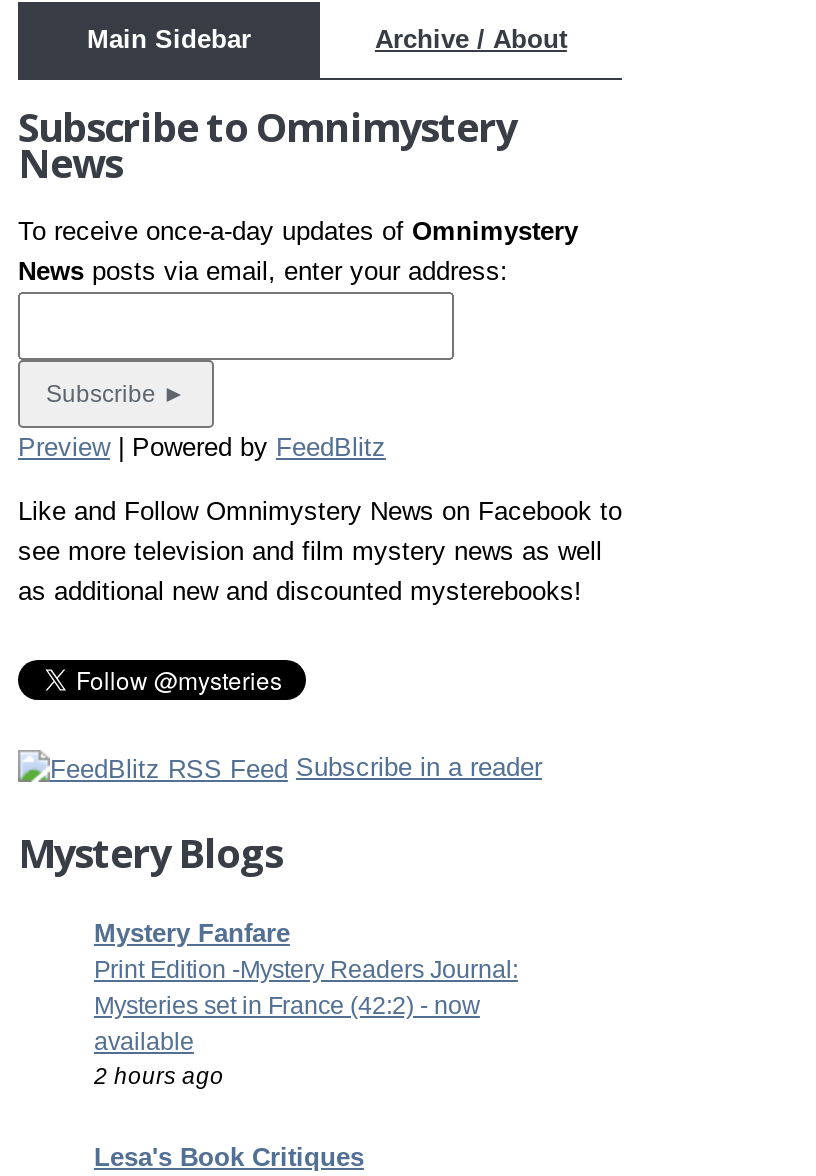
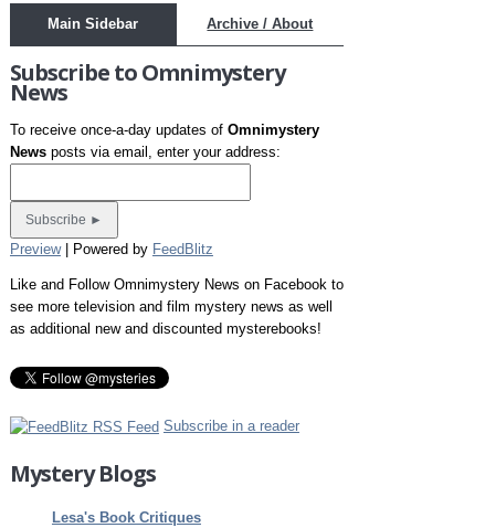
- Mystery Fanfare
- Print Edition -Mystery Readers Journal:
- Mysteries set in France (42:2) - now
- available
- 2 hours ago
